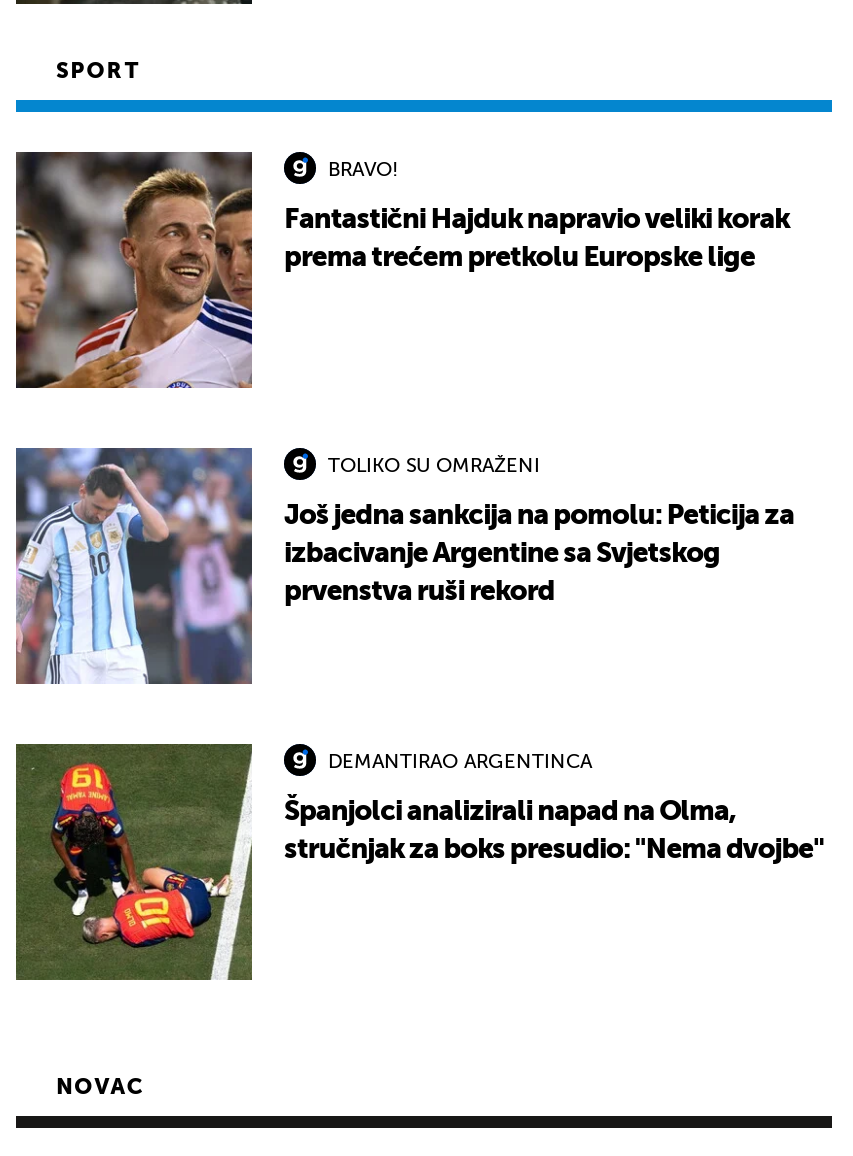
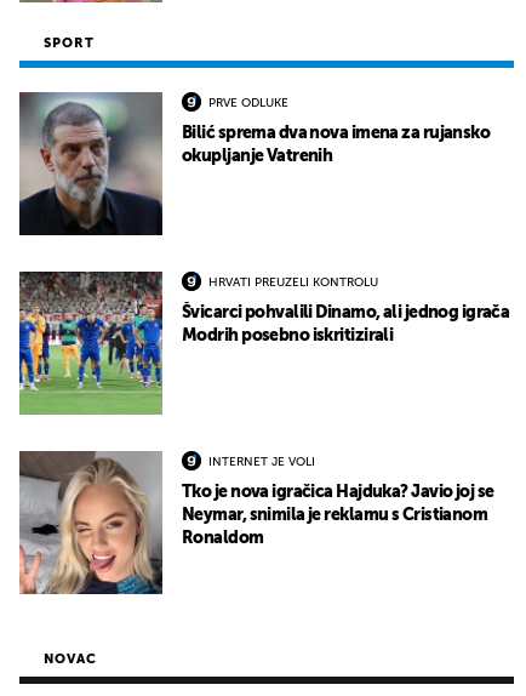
- [image]
- Fantastični Hajduk napravio veliki korak
- prema trećem pretkolu Europske lige
+ [image]
+ Bilić sprema dva nova imena za rujansko
+ okupljanje Vatrenih

- BRAVO!
+ PRVE ODLUKE

- [image]
- Još jedna sankcija na pomolu: Peticija za
- izbacivanje Argentine sa Svjetskog
- prvenstva ruši rekord
+ [image]
+ Švicarci pohvalili Dinamo, ali jednog igrača
+ Modrih posebno iskritizirali

- TOLIKO SU OMRAŽENI
+ HRVATI PREUZELI KONTROLU

- [image]
- Španjolci analizirali napad na Olma,
- stručnjak za boks presudio: "Nema dvojbe"
+ [image]
+ Tko je nova igračica Hajduka? Javio joj se
+ Neymar, snimila je reklamu s Cristianom
+ Ronaldom

- DEMANTIRAO ARGENTINCA
+ INTERNET JE VOLI
